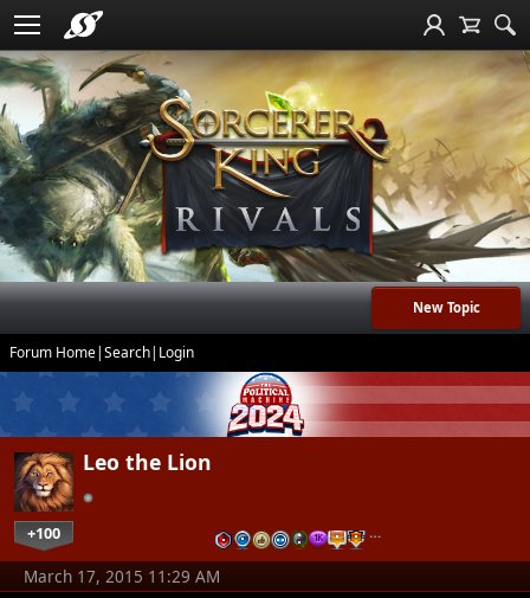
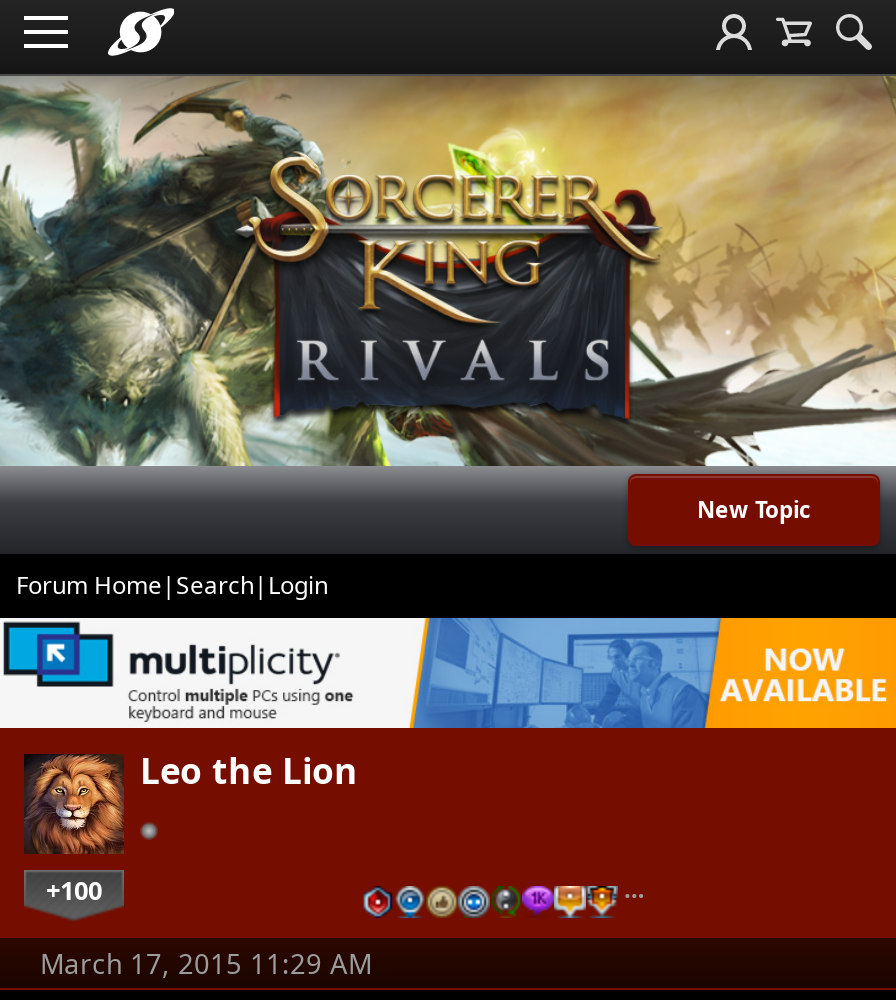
- [image]
+ [image]
